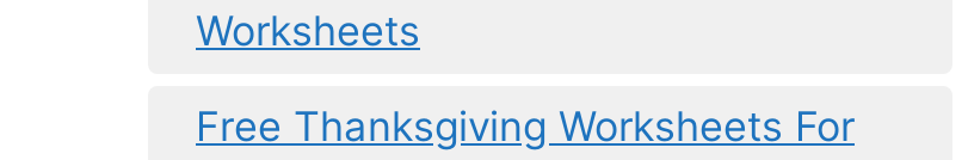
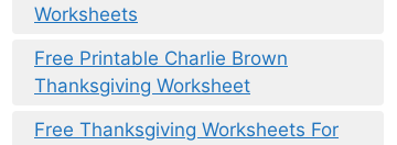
+ Free Printable Charlie Brown
+ Thanksgiving Worksheet
